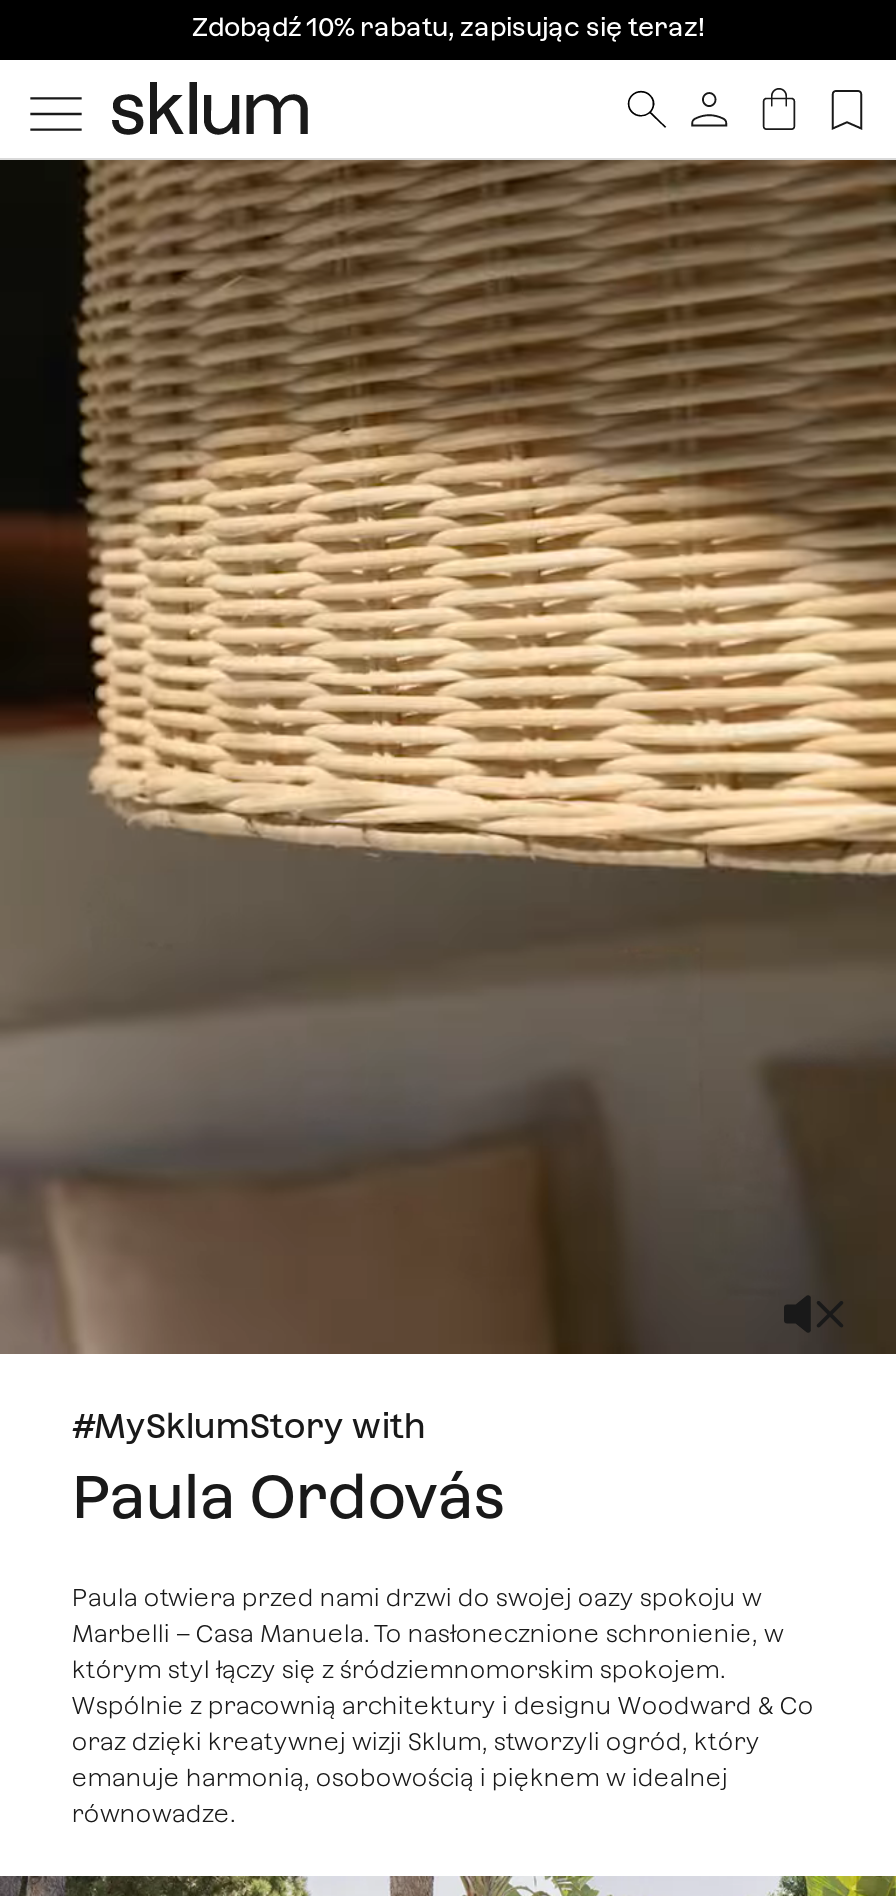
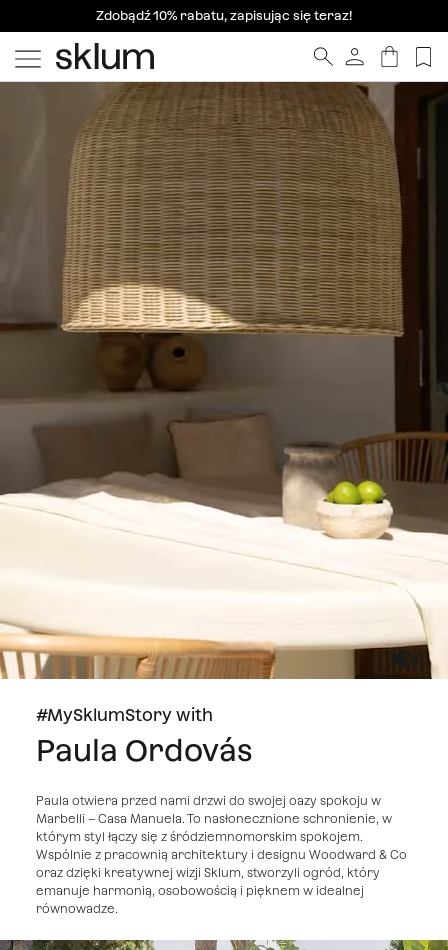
- [image]
+ [image]
